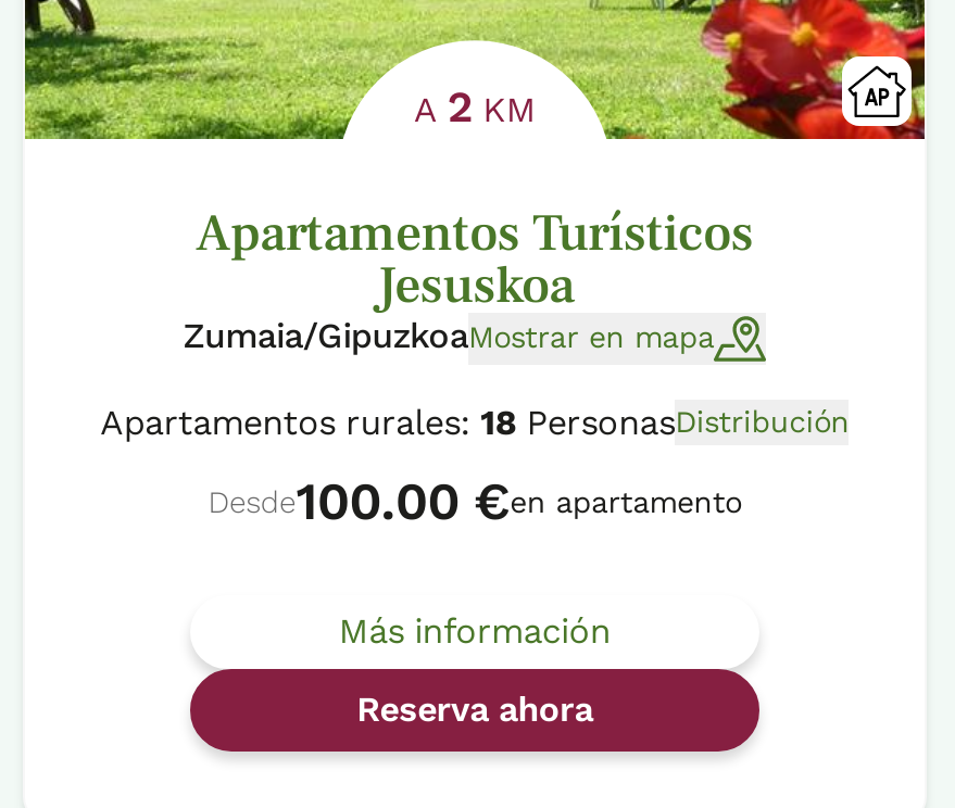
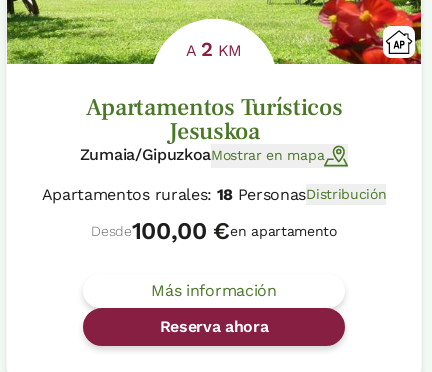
- Desde100.00 €en apartamento
+ Desde100,00 €en apartamento
